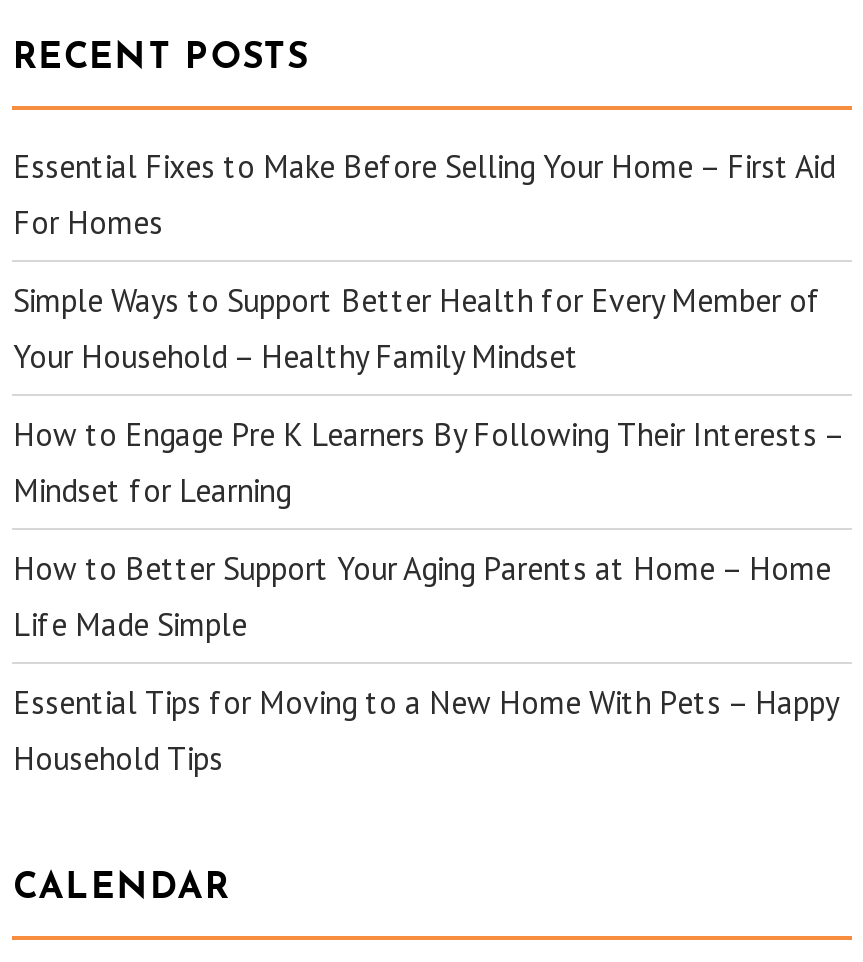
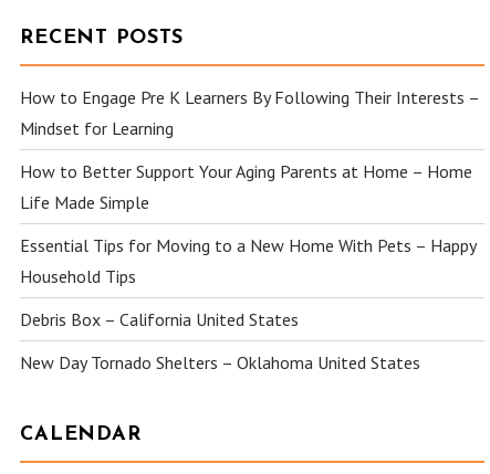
- Essential Fixes to Make Before Selling Your Home – First Aid
- For Homes
- Simple Ways to Support Better Health for Every Member of
- Your Household – Healthy Family Mindset

moved up: How to Engage Pre K Learners By Following Their Interests – | Mindset for Learning | How to Better Support Your Aging Parents at Home – Home | Life Made Simple | Essential Tips for Moving to a New Home With Pets – Happy | Household Tips

+ Debris Box – California United States
+ New Day Tornado Shelters – Oklahoma United States
